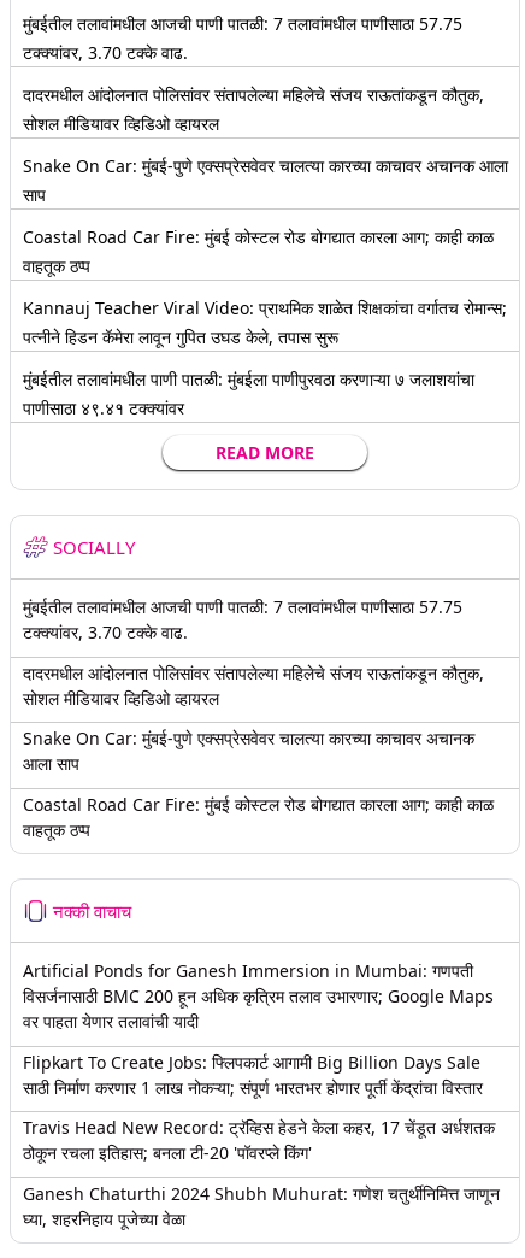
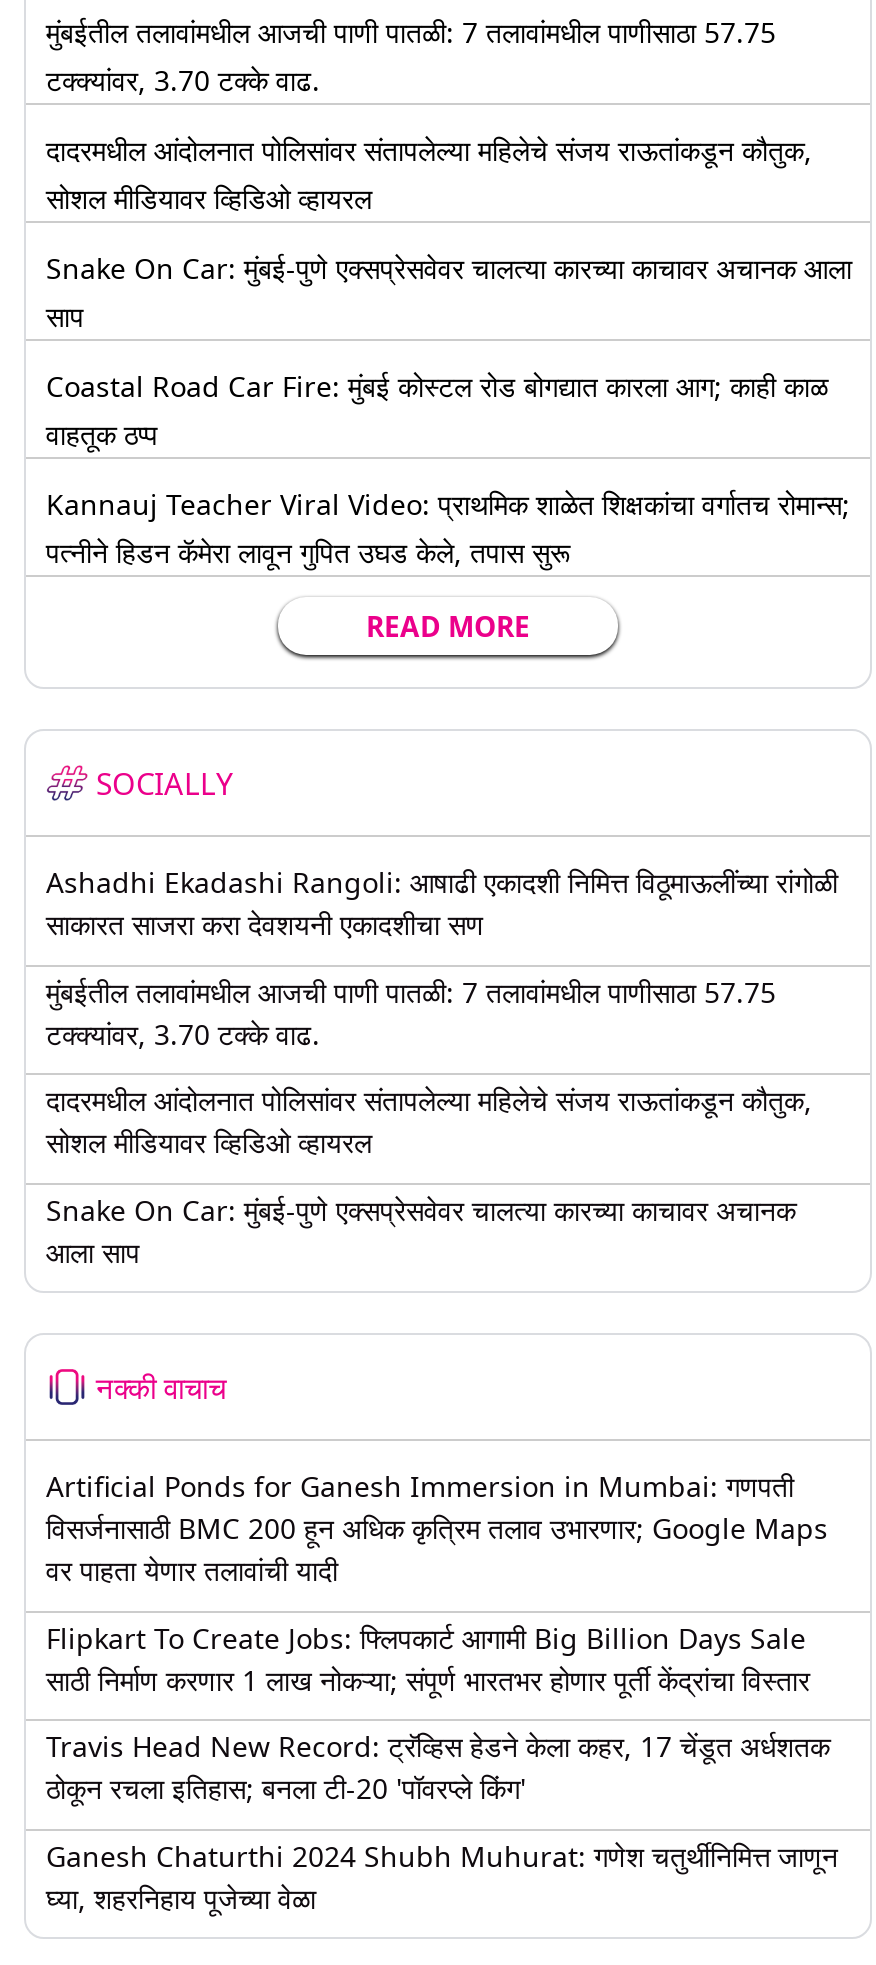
- मुंबईतील तलावांमधील पाणी पातळी: मुंबईला पाणीपुरवठा करणाऱ्या ७ जलाशयांचा
- पाणीसाठा ४९.४१ टक्क्यांवर

+ Ashadhi Ekadashi Rangoli: आषाढी एकादशी निमित्त विठूमाऊलींच्या रांगोळी
+ साकारत साजरा करा देवशयनी एकादशीचा सण

- Coastal Road Car Fire: मुंबई कोस्टल रोड बोगद्यात कारला आग; काही काळ
- वाहतूक ठप्प
